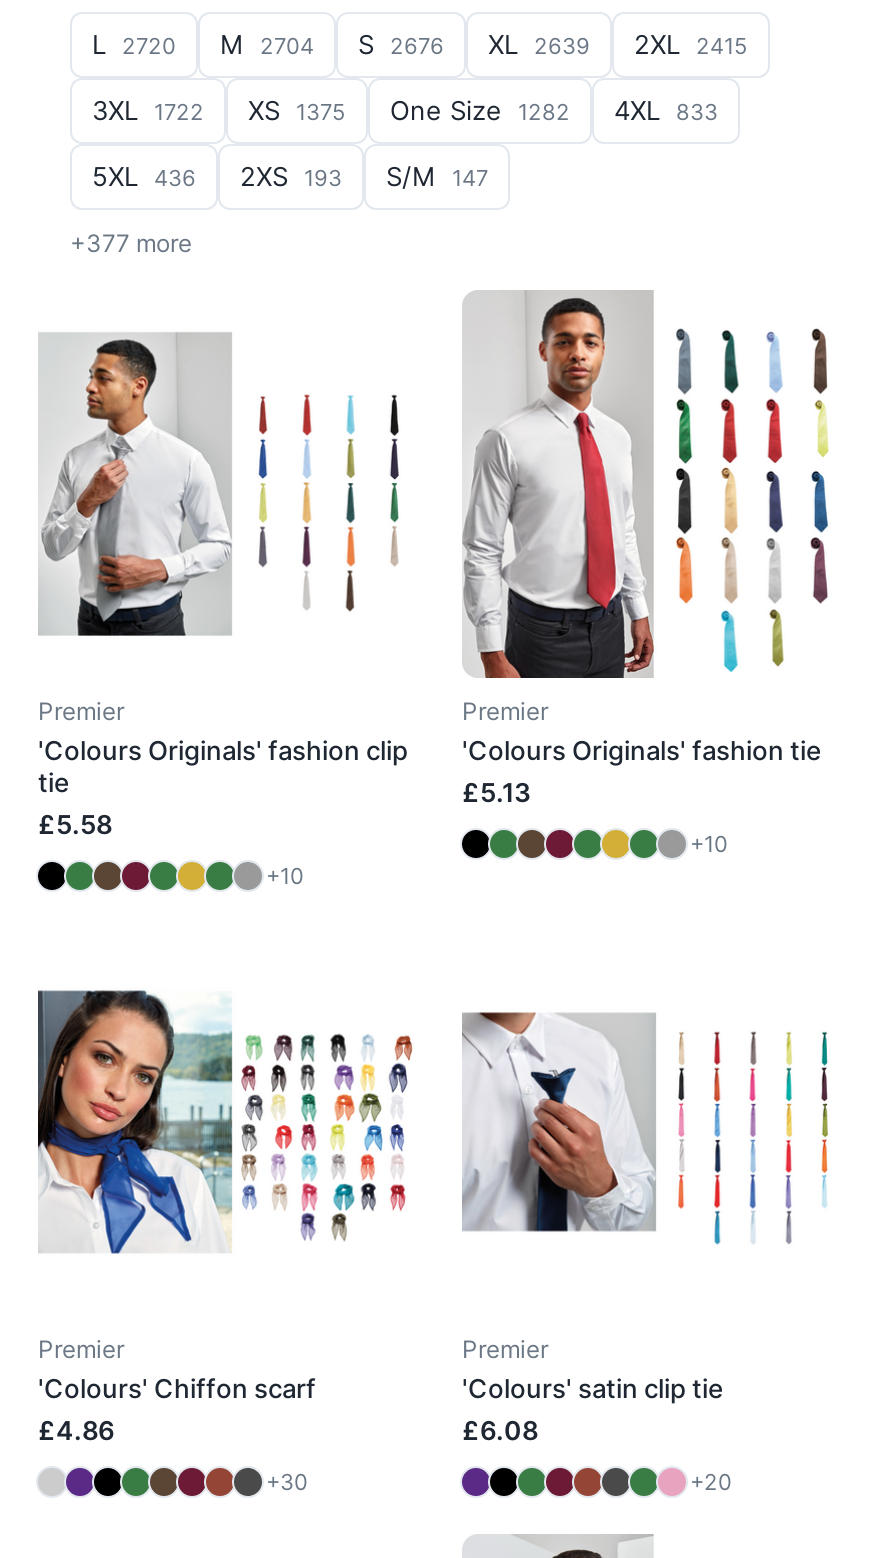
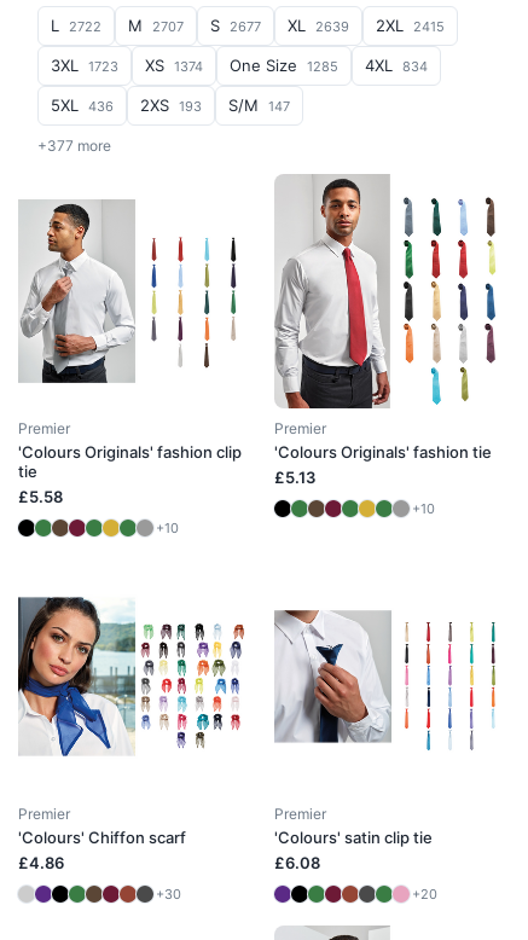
- L 2720
+ L 2722

- M 2704
+ M 2707

- S 2676
+ S 2677

- 3XL 1722
+ 3XL 1723

- XS 1375
+ XS 1374

- One Size 1282
+ One Size 1285

- 4XL 833
+ 4XL 834
